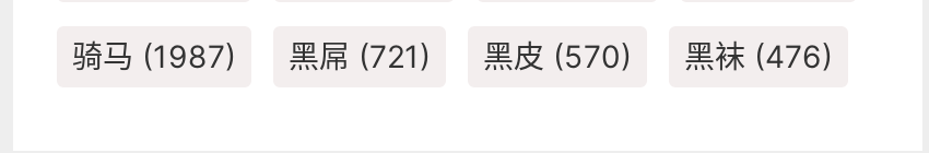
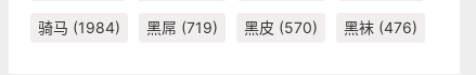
- 骑马(1987)
+ 骑马(1984)

- 黑屌(721)
+ 黑屌(719)
